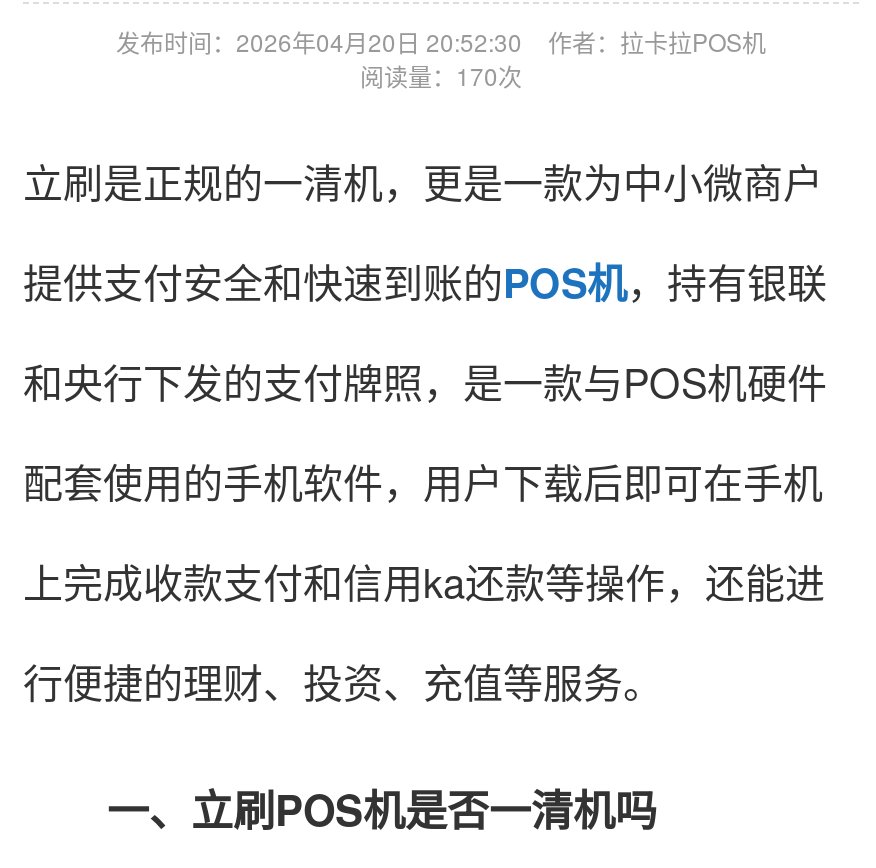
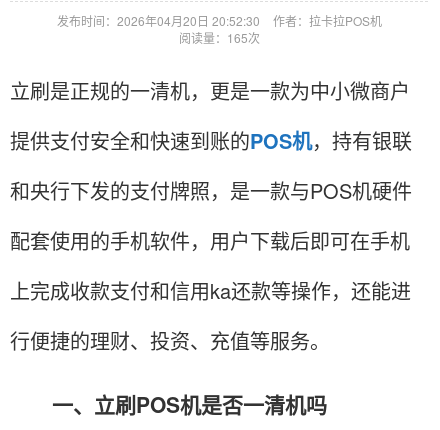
- 阅读量：170次
+ 阅读量：165次
